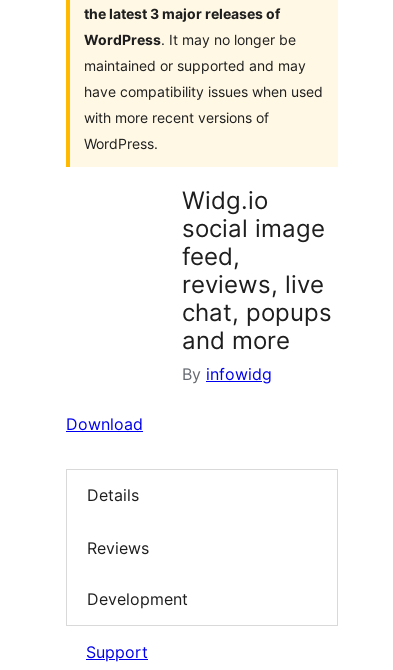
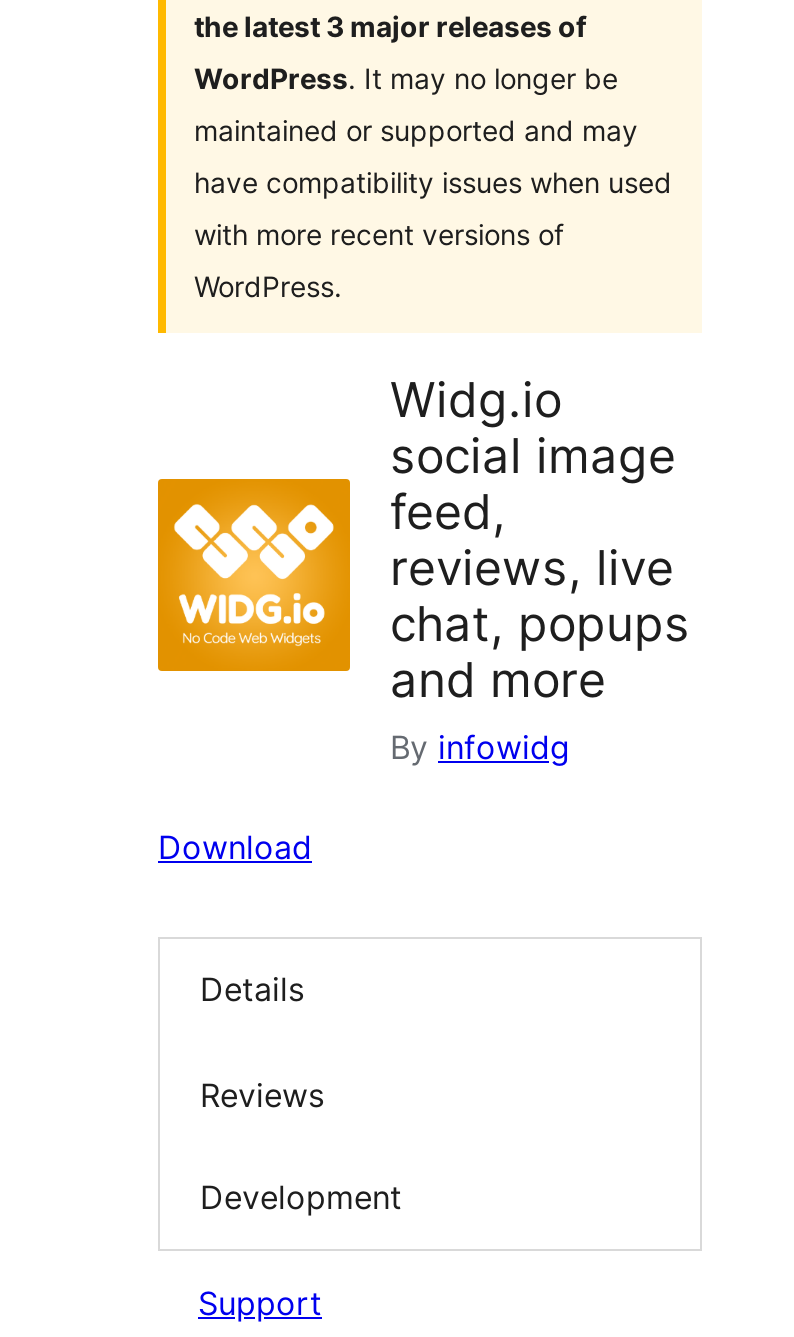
+ [image]
